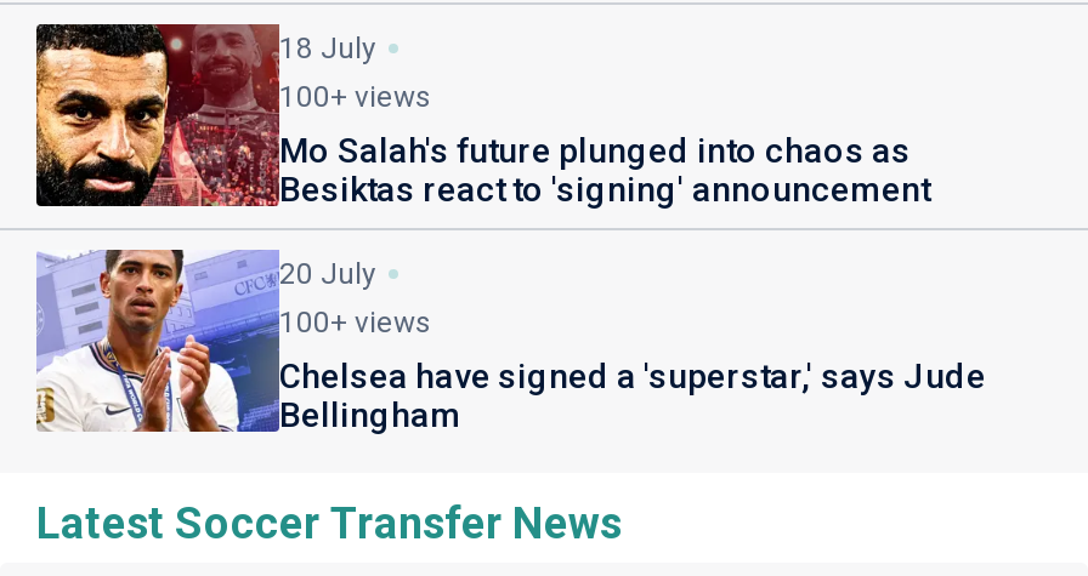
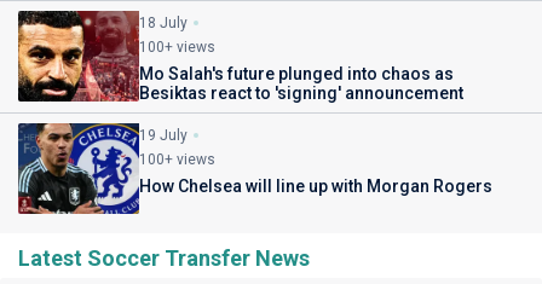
- [image]
- 20 July
+ [image]
+ 19 July

- Chelsea have signed a 'superstar,' says Jude
- Bellingham
+ How Chelsea will line up with Morgan Rogers
